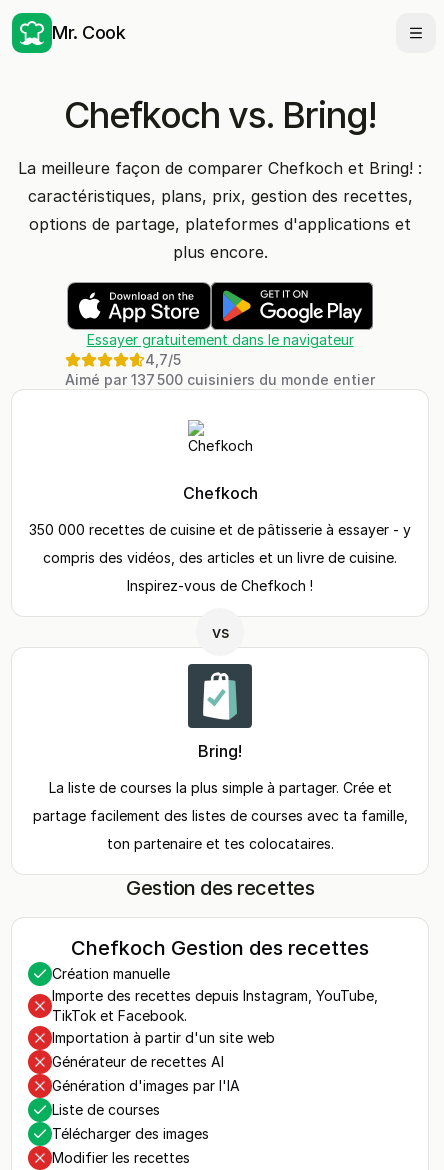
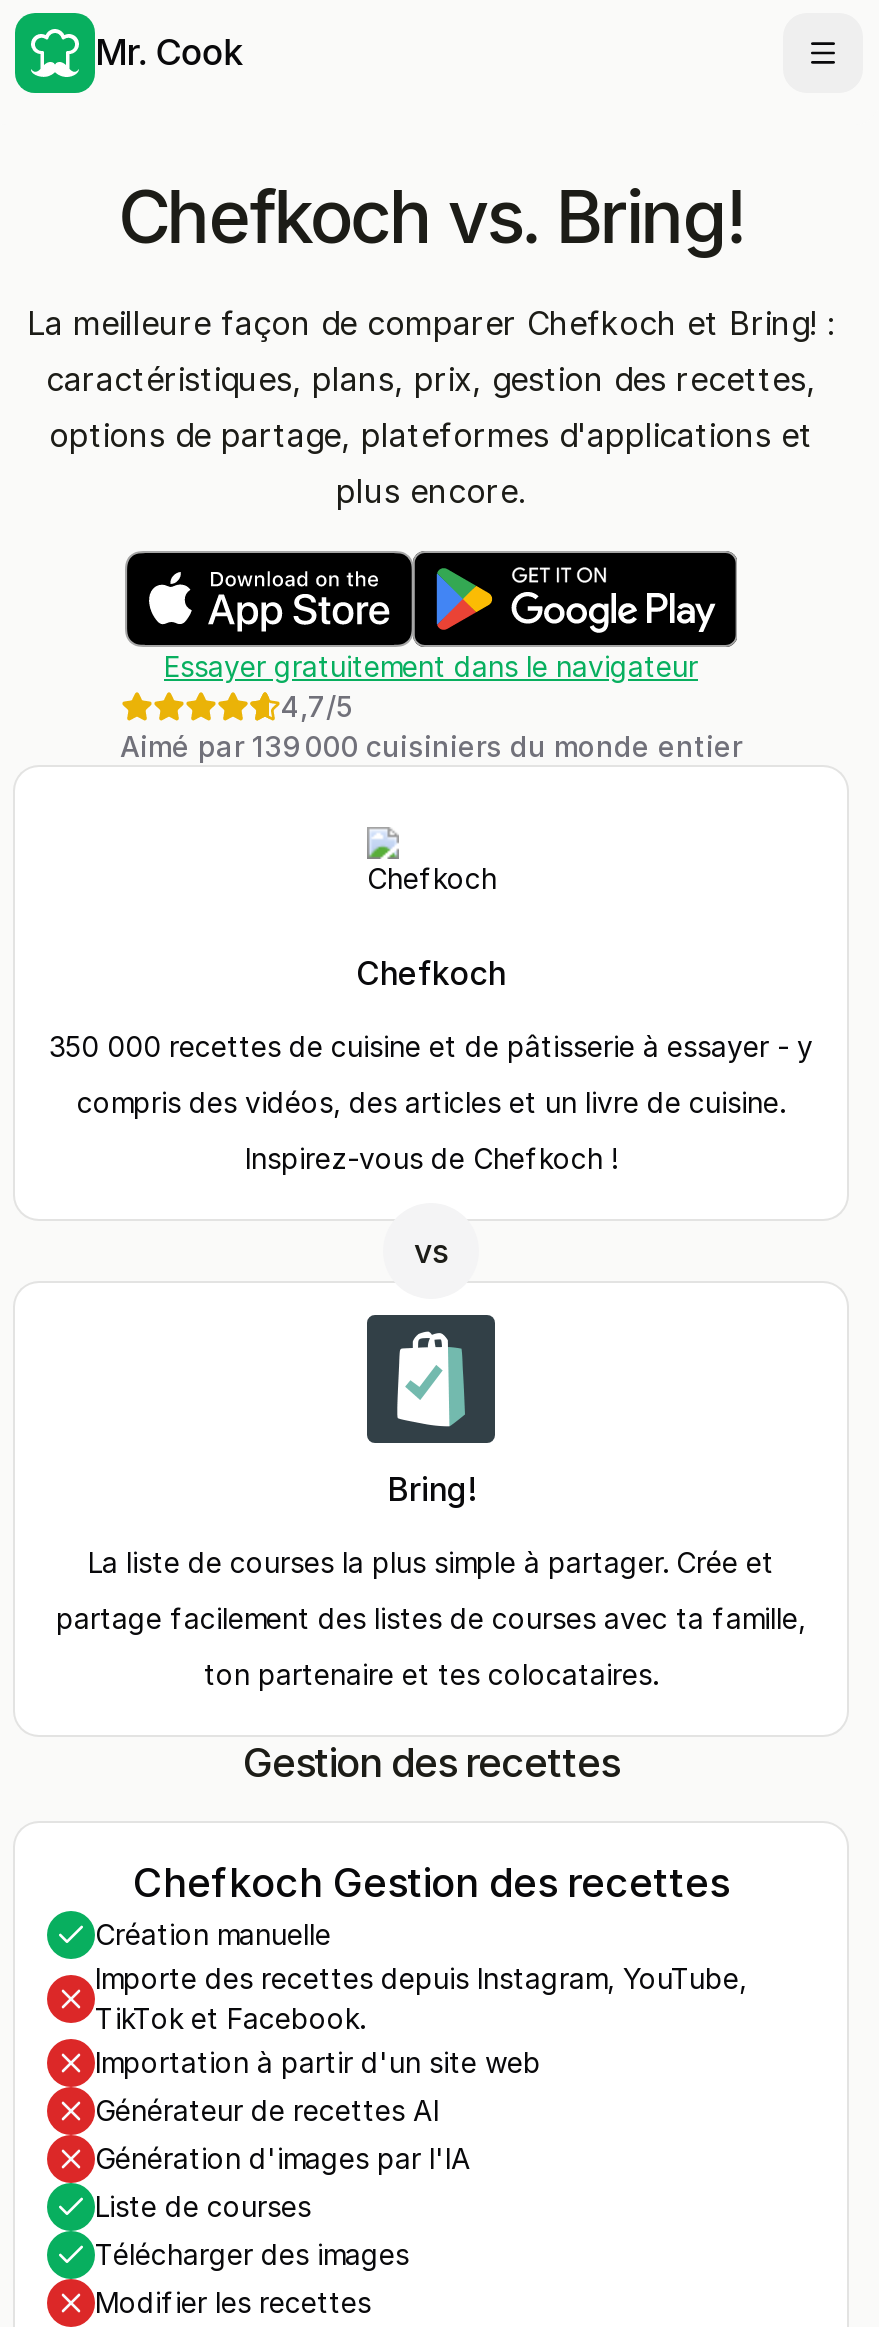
- Aimé par 137 500 cuisiniers du monde entier
+ Aimé par 139 000 cuisiniers du monde entier
